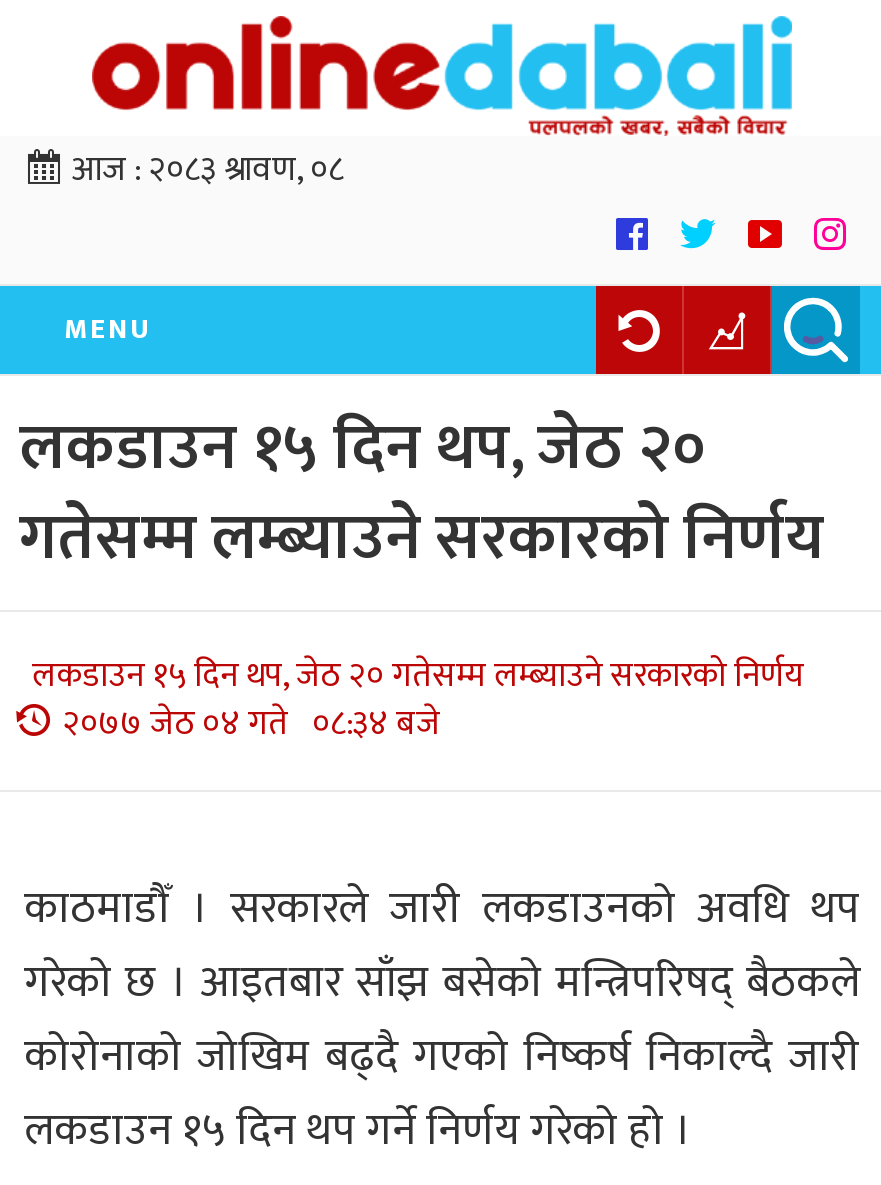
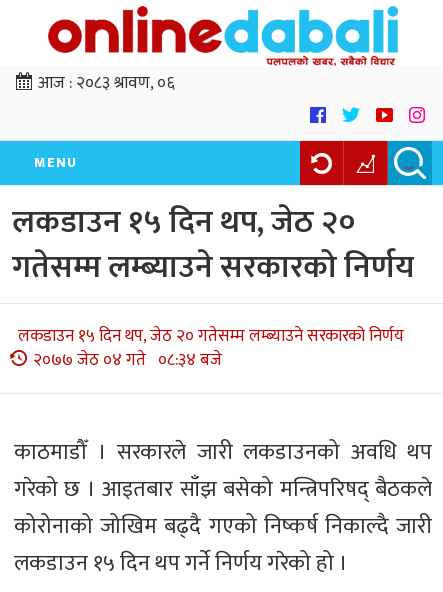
- आज : २०८३ श्रावण, ०८
+ आज : २०८३ श्रावण, ०६
